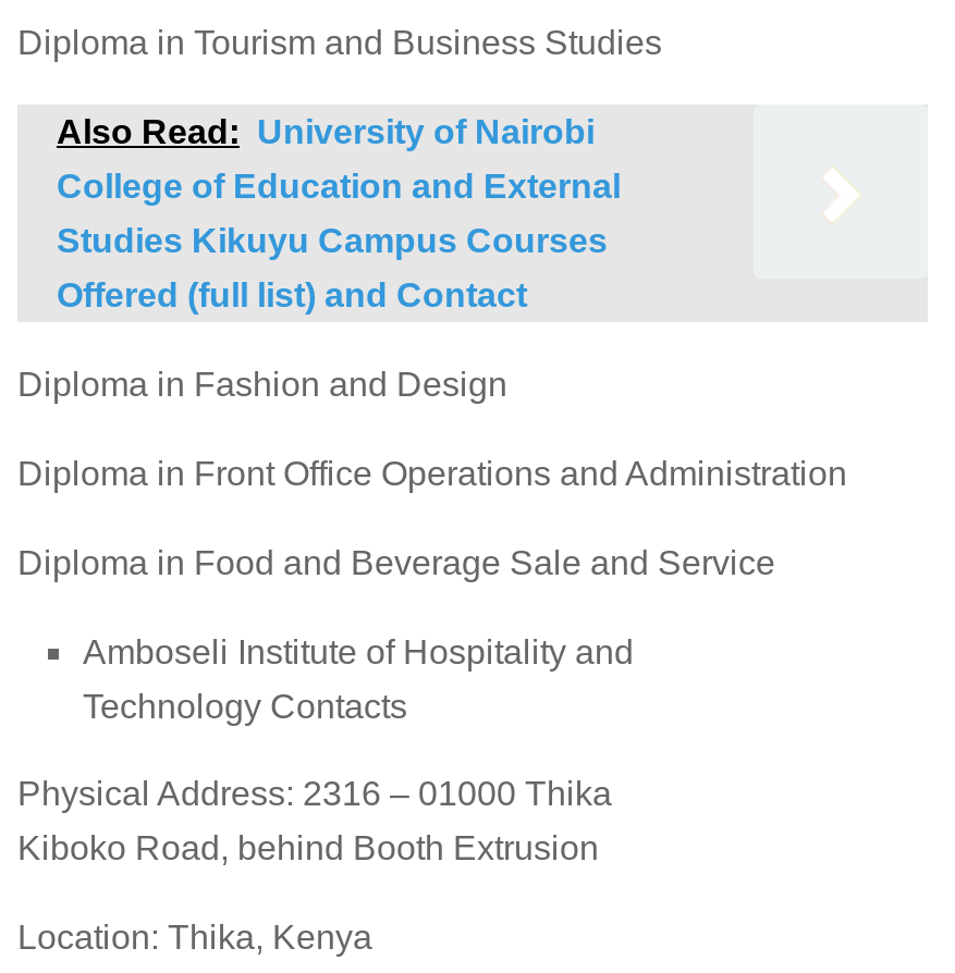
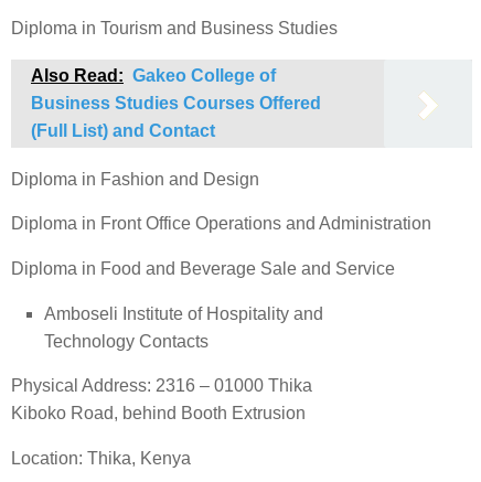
- Also Read: University of Nairobi
- College of Education and External
- Studies Kikuyu Campus Courses
- Offered (full list) and Contact
+ Also Read: Gakeo College of
+ Business Studies Courses Offered
+ (Full List) and Contact
